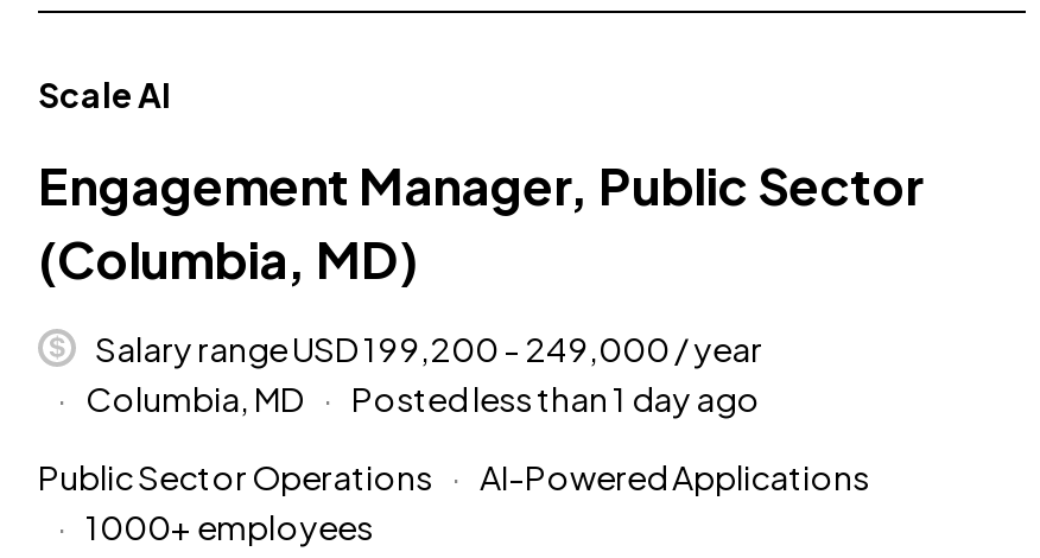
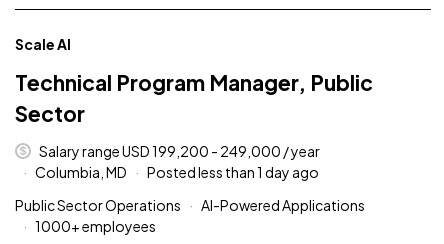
- Engagement Manager, Public Sector
- (Columbia, MD)
+ Technical Program Manager, Public
+ Sector
